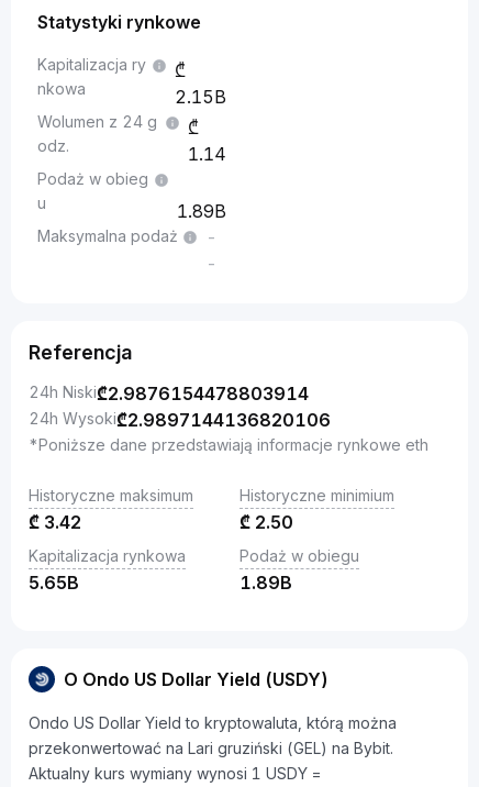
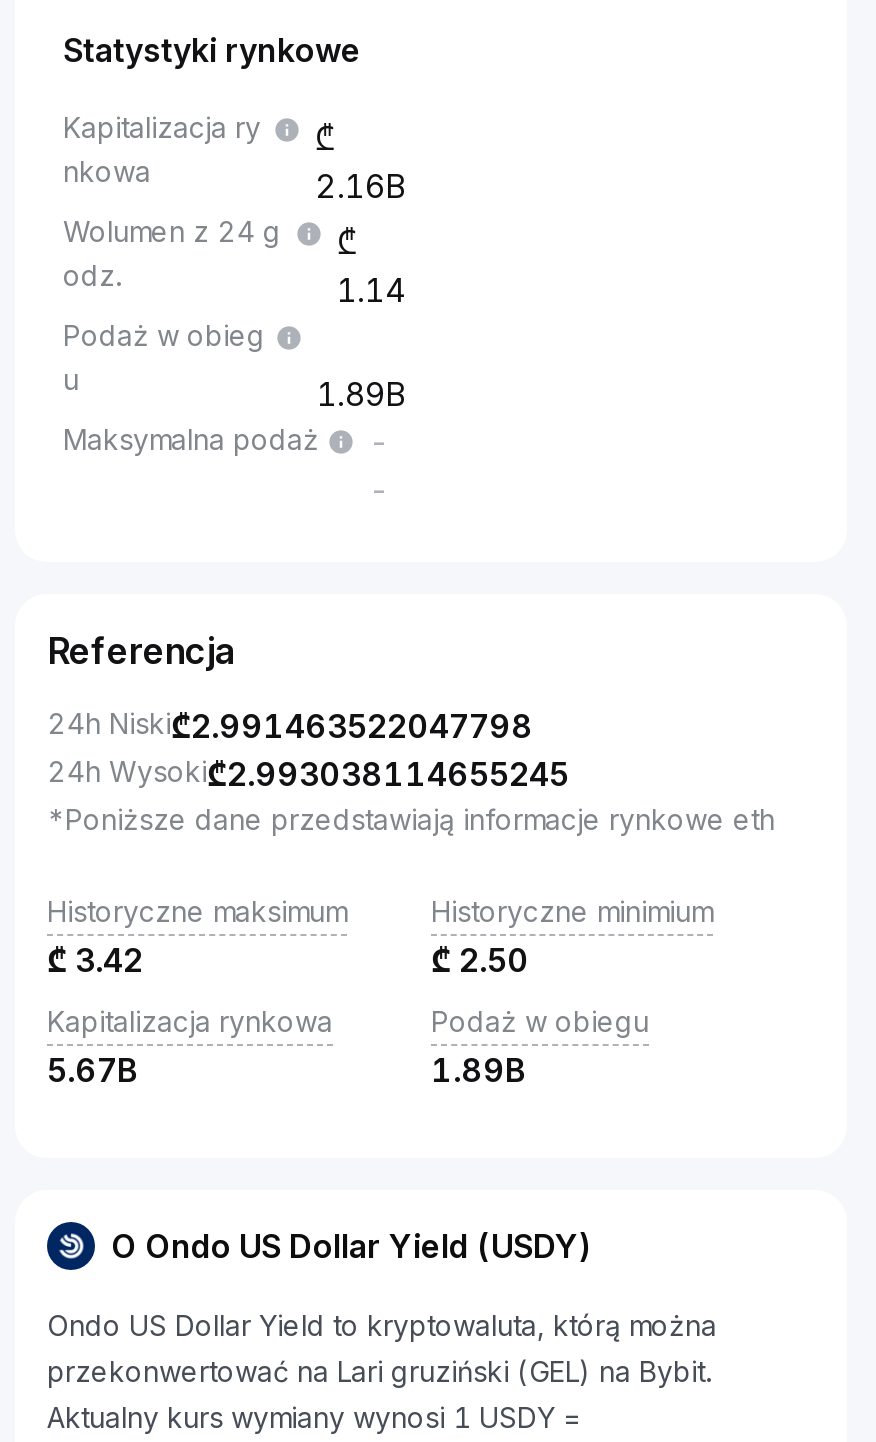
- 2.15B
+ 2.16B

- 24h Niski₾2.9876154478803914
+ 24h Niski₾2.991463522047798

- 24h Wysoki₾2.9897144136820106
+ 24h Wysoki₾2.993038114655245

- 5.65B
+ 5.67B
